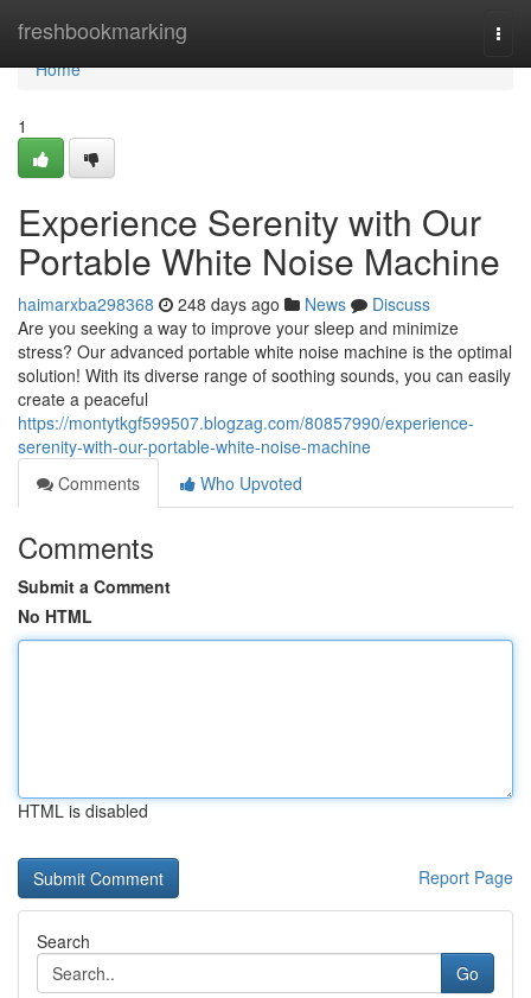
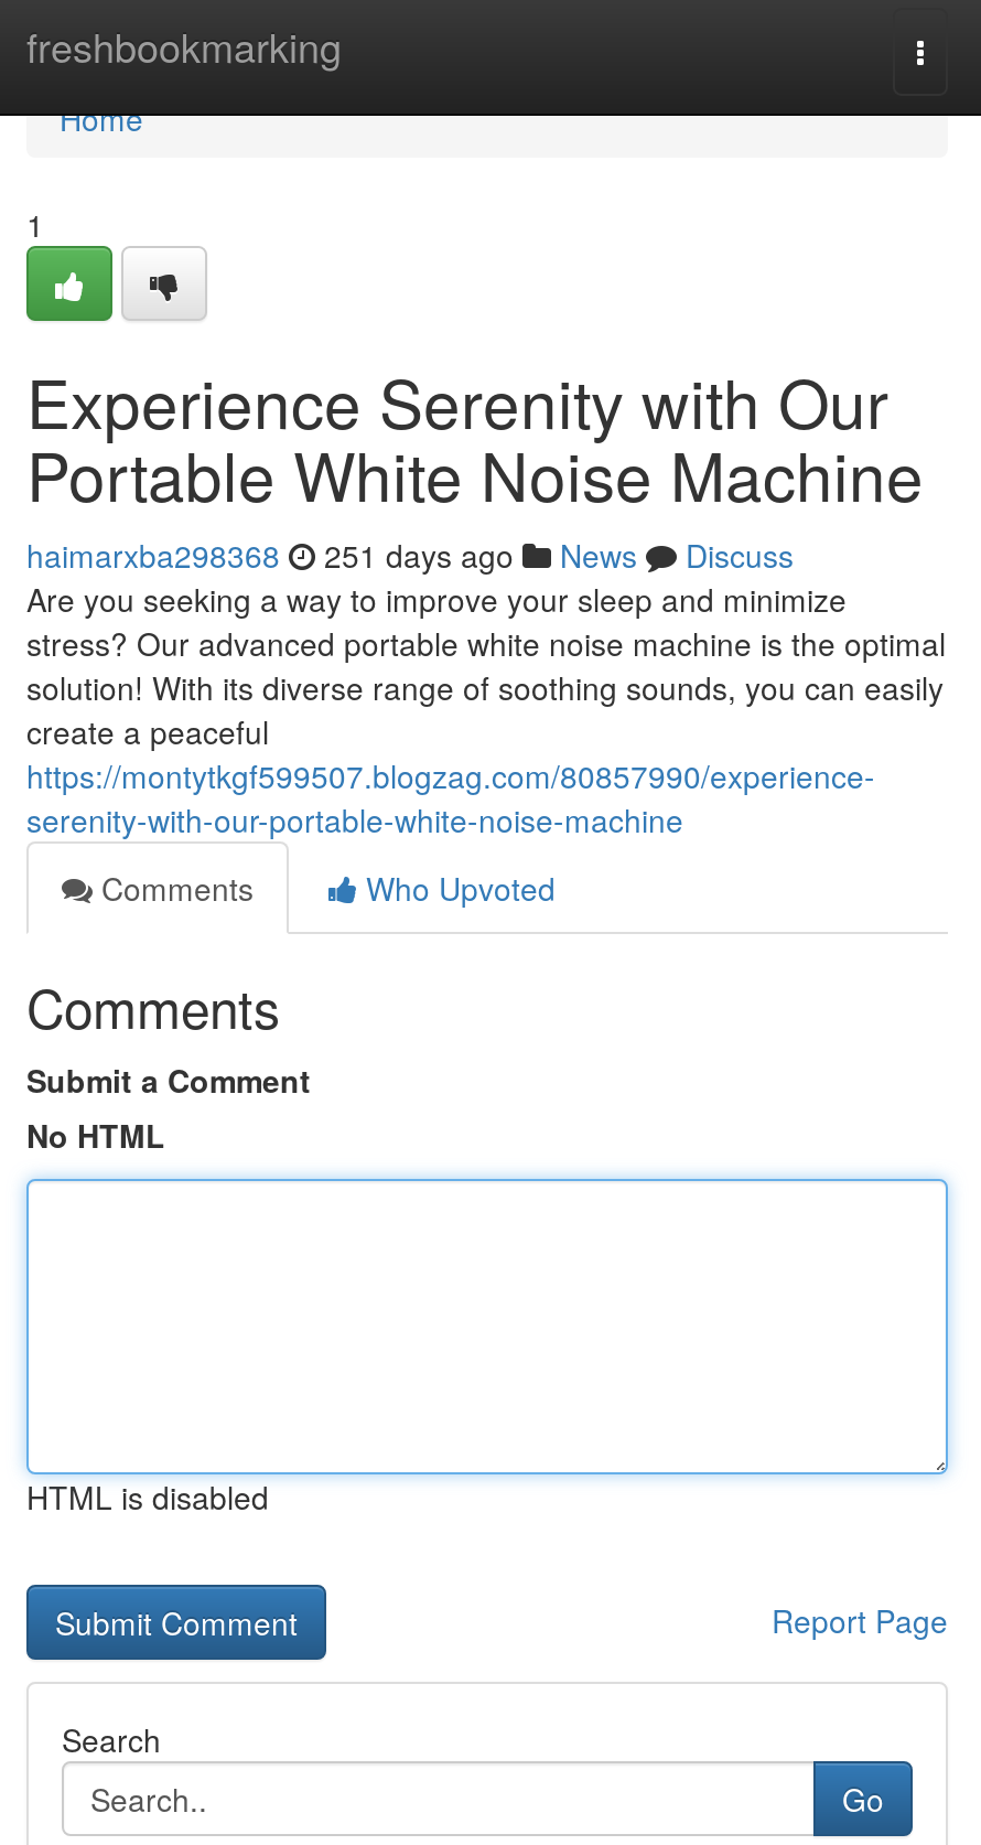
- haimarxba298368 248 days ago News Discuss
+ haimarxba298368 251 days ago News Discuss
